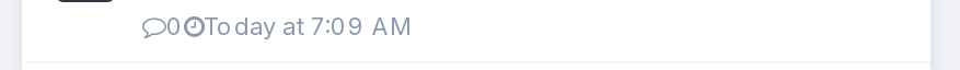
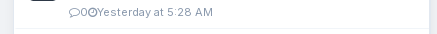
- Today at 7:09 AM
+ Yesterday at 5:28 AM
